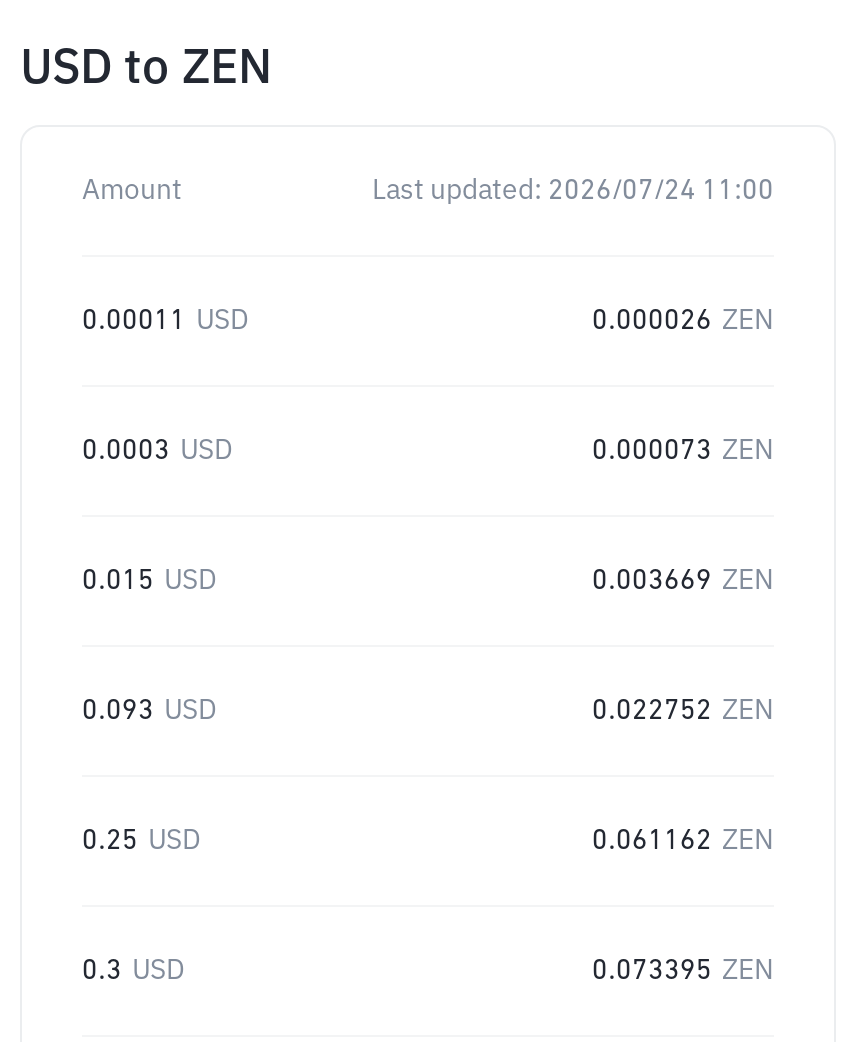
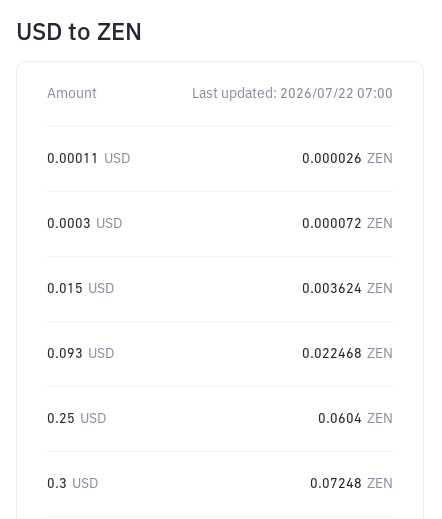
- Last updated: 2026/07/24 11:00
+ Last updated: 2026/07/22 07:00

- 0.000073 ZEN
+ 0.000072 ZEN

- 0.003669 ZEN
+ 0.003624 ZEN

- 0.022752 ZEN
+ 0.022468 ZEN

- 0.061162 ZEN
+ 0.0604 ZEN

- 0.073395 ZEN
+ 0.07248 ZEN
